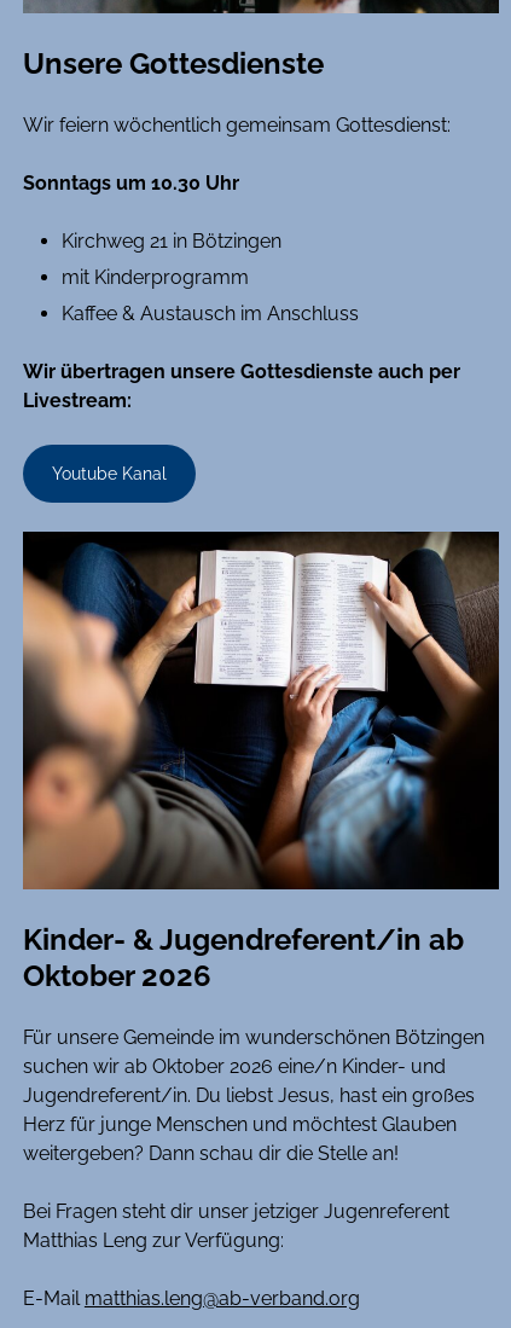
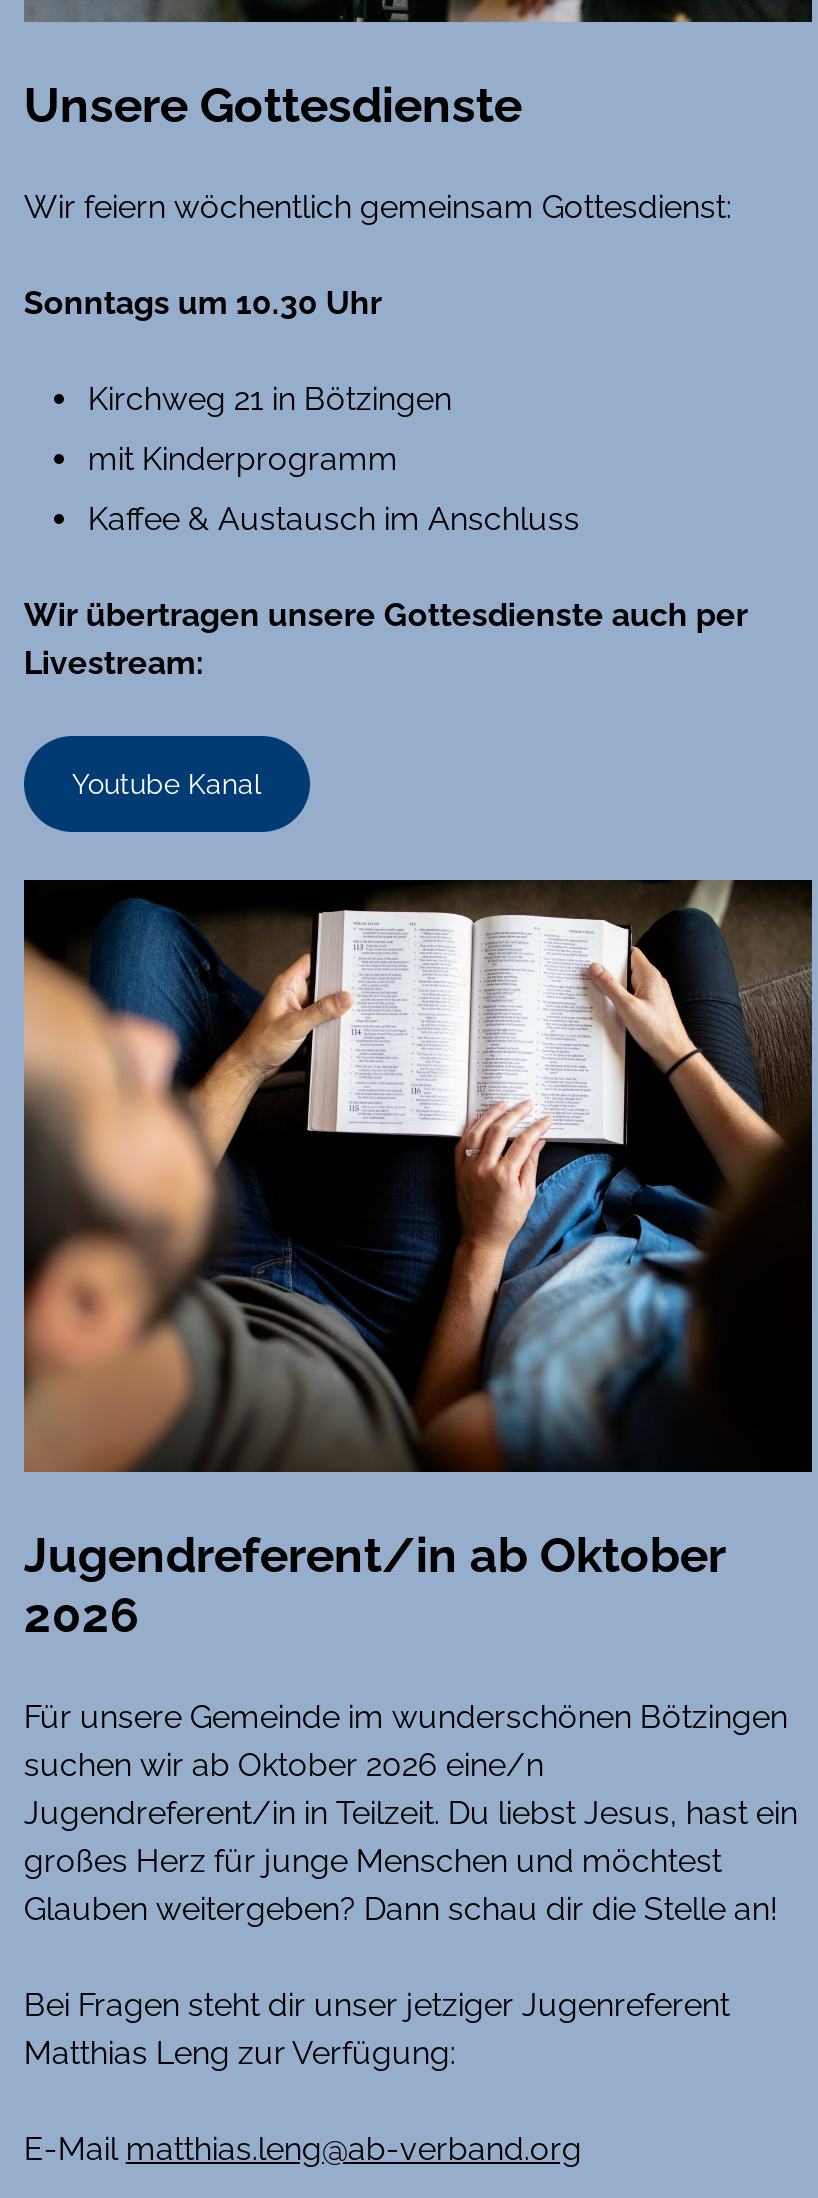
- Kinder- & Jugendreferent/in ab
- Oktober 2026
+ Jugendreferent/in ab Oktober
+ 2026

- suchen wir ab Oktober 2026 eine/n Kinder- und
- Jugendreferent/in. Du liebst Jesus, hast ein großes
- Herz für junge Menschen und möchtest Glauben
- weitergeben? Dann schau dir die Stelle an!
+ suchen wir ab Oktober 2026 eine/n
+ Jugendreferent/in in Teilzeit. Du liebst Jesus, hast ein
+ großes Herz für junge Menschen und möchtest
+ Glauben weitergeben? Dann schau dir die Stelle an!
